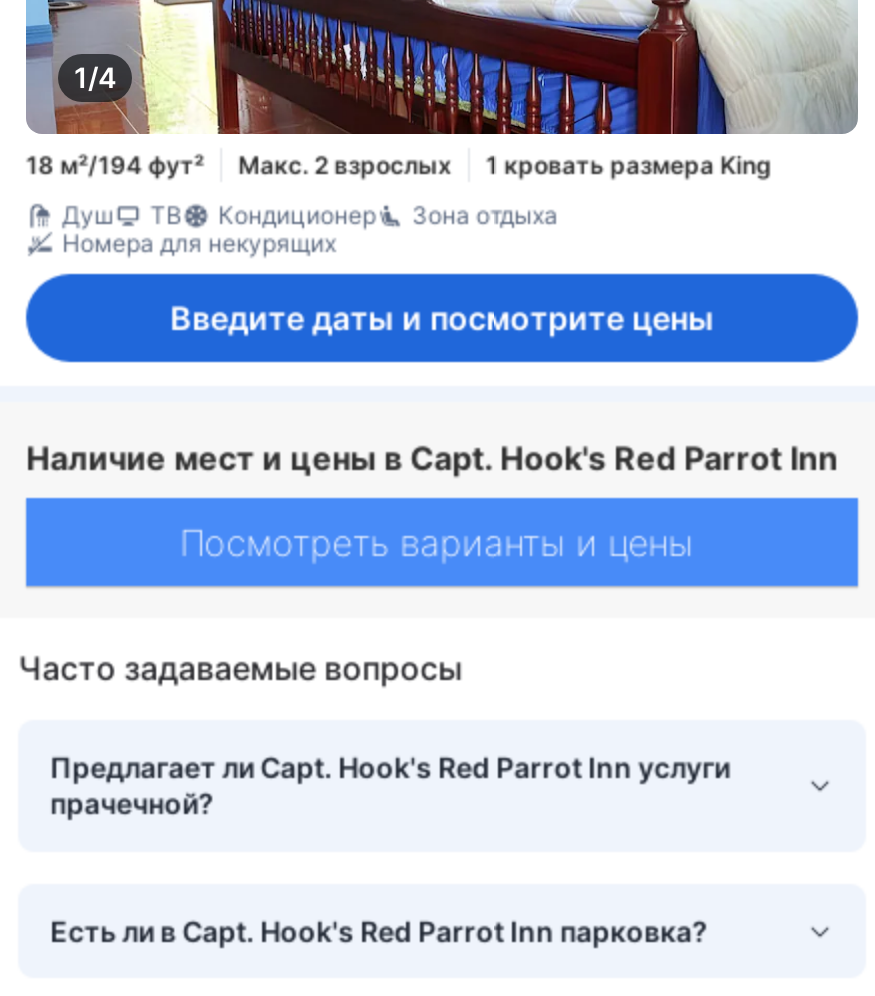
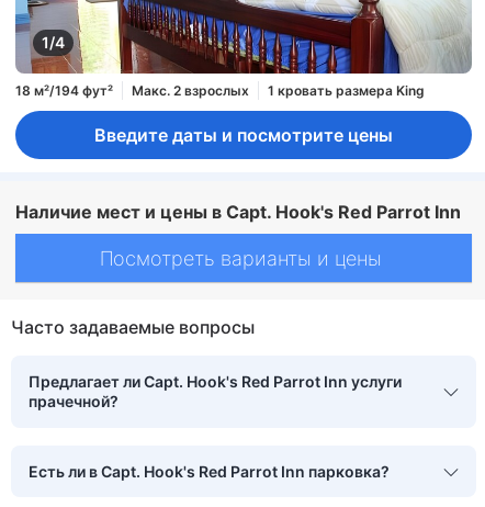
- Душ
- ТВ
- Кондиционер
- Зона отдыха
- Номера для некурящих
